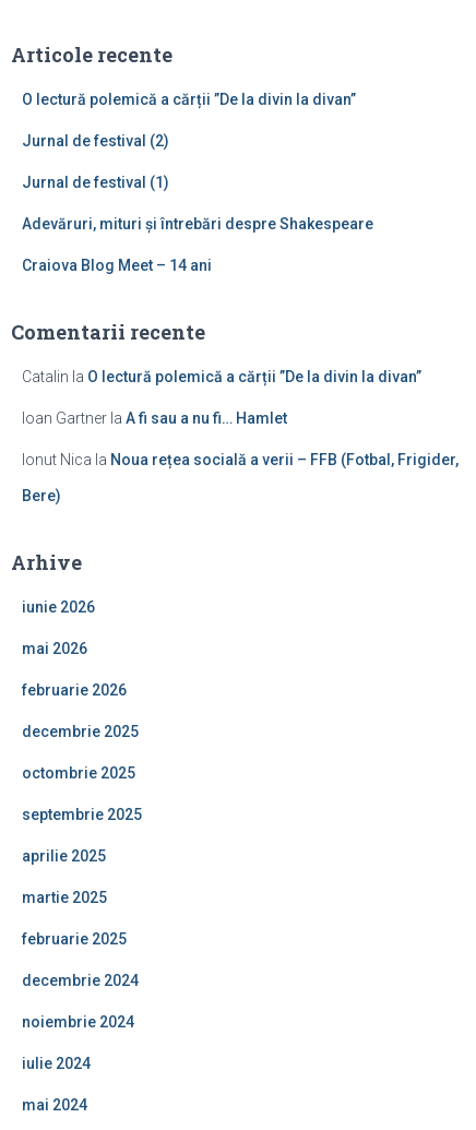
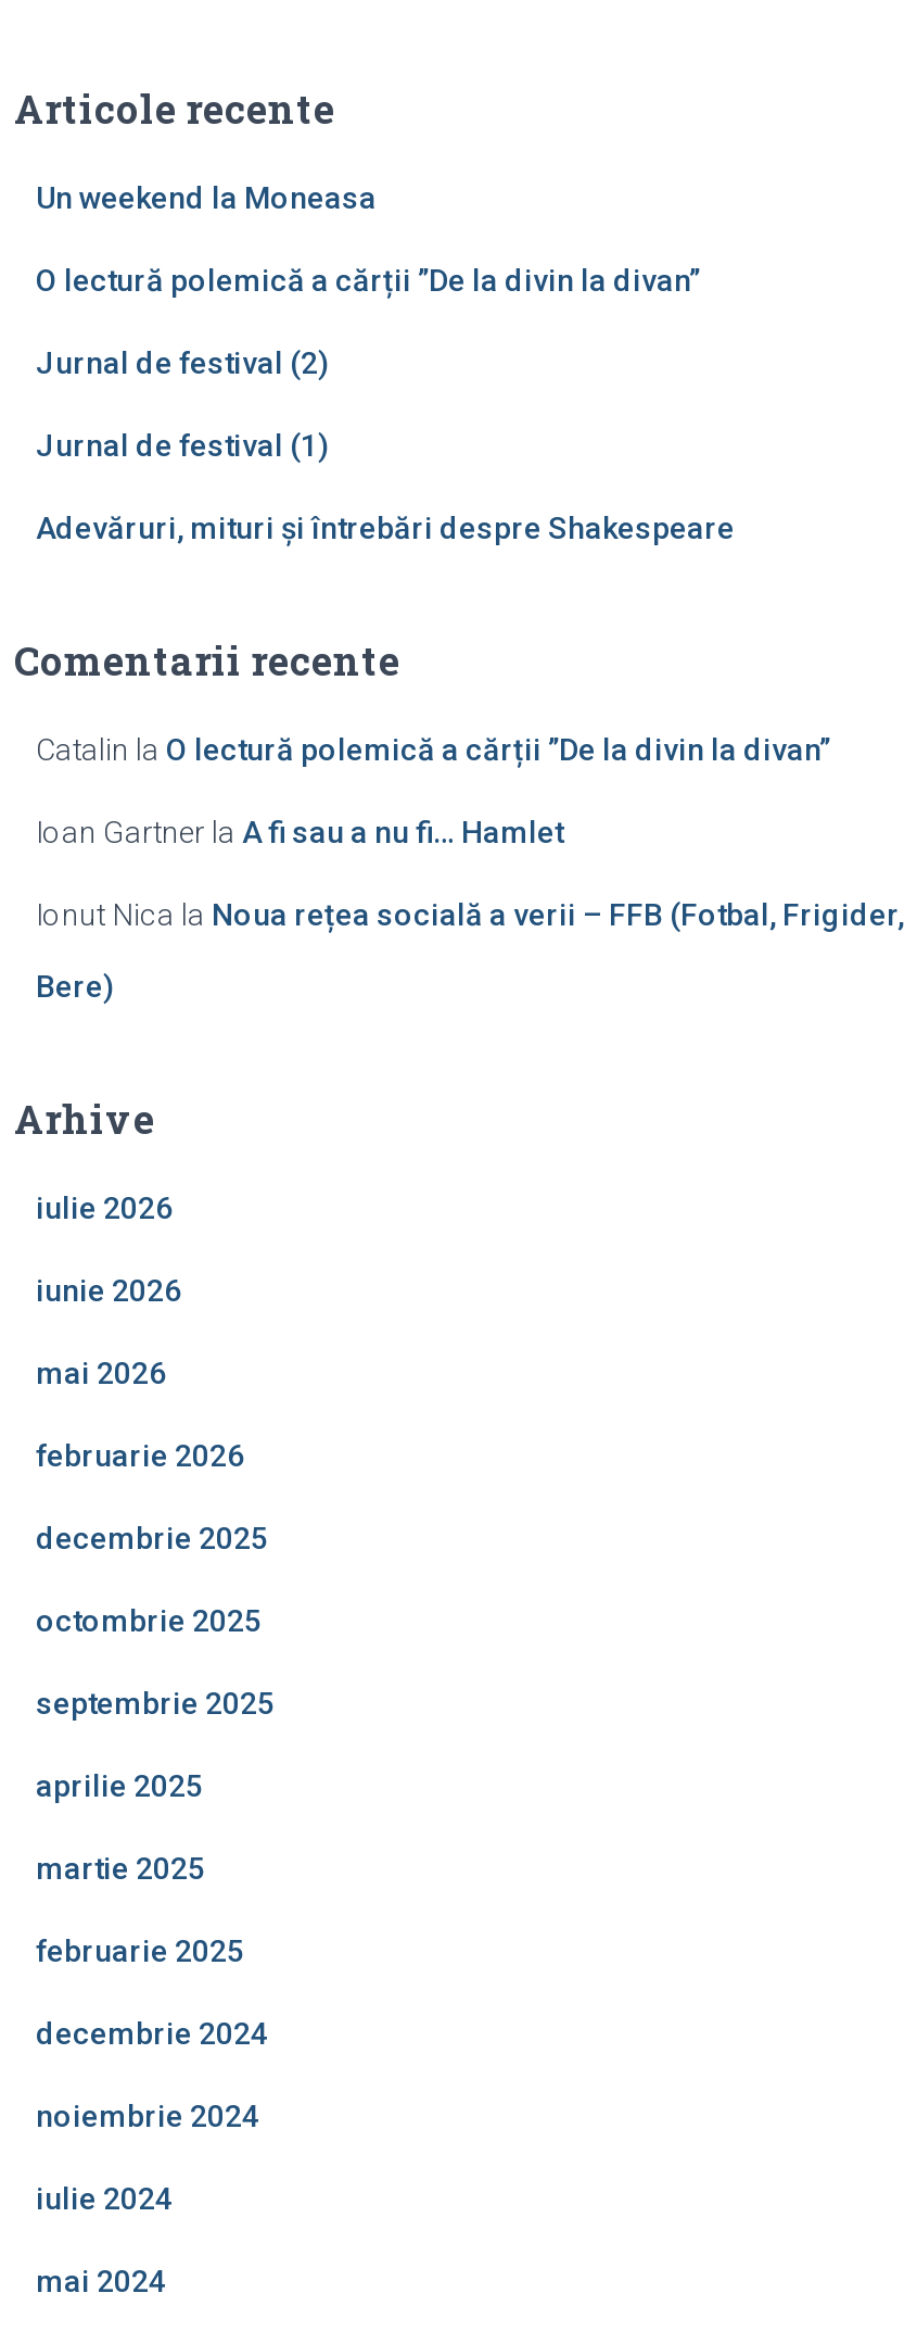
+ Un weekend la Moneasa

- Craiova Blog Meet – 14 ani

+ iulie 2026
